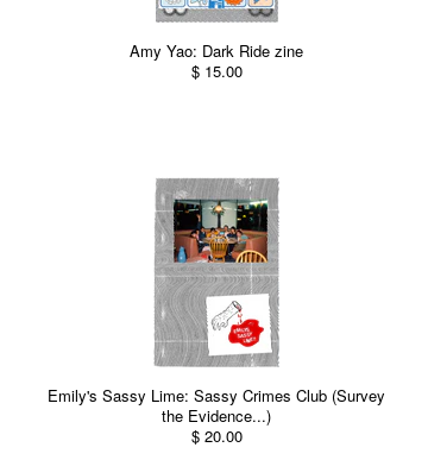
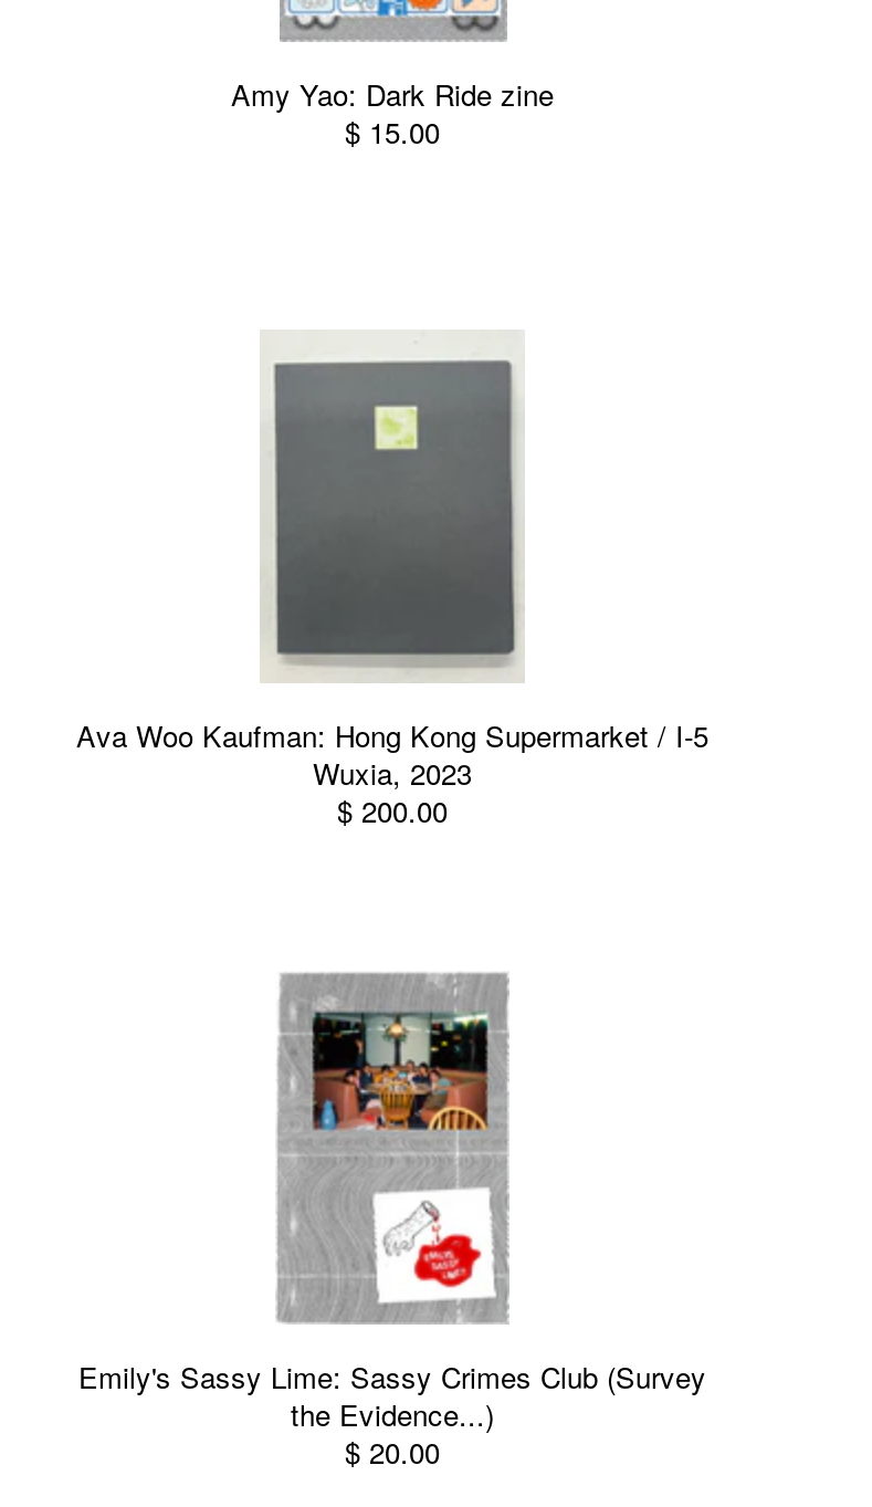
+ [image]
+ Ava Woo Kaufman: Hong Kong Supermarket / I-5
+ Wuxia, 2023
+ $ 200.00
